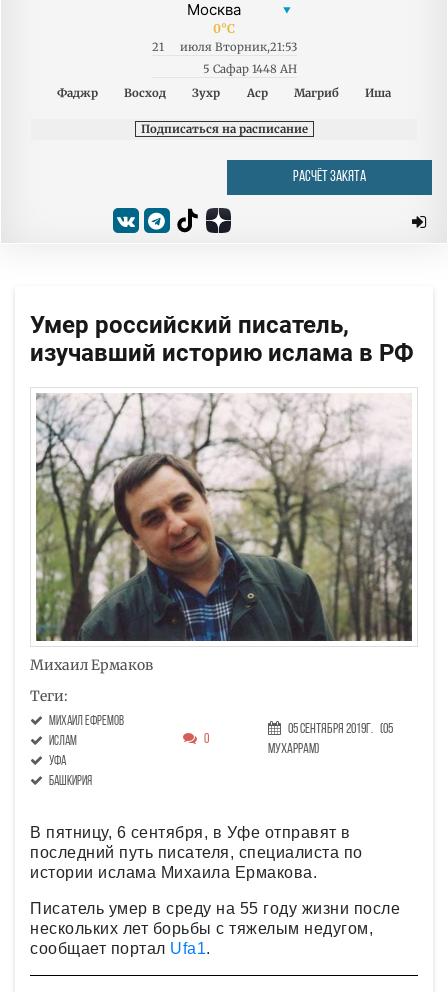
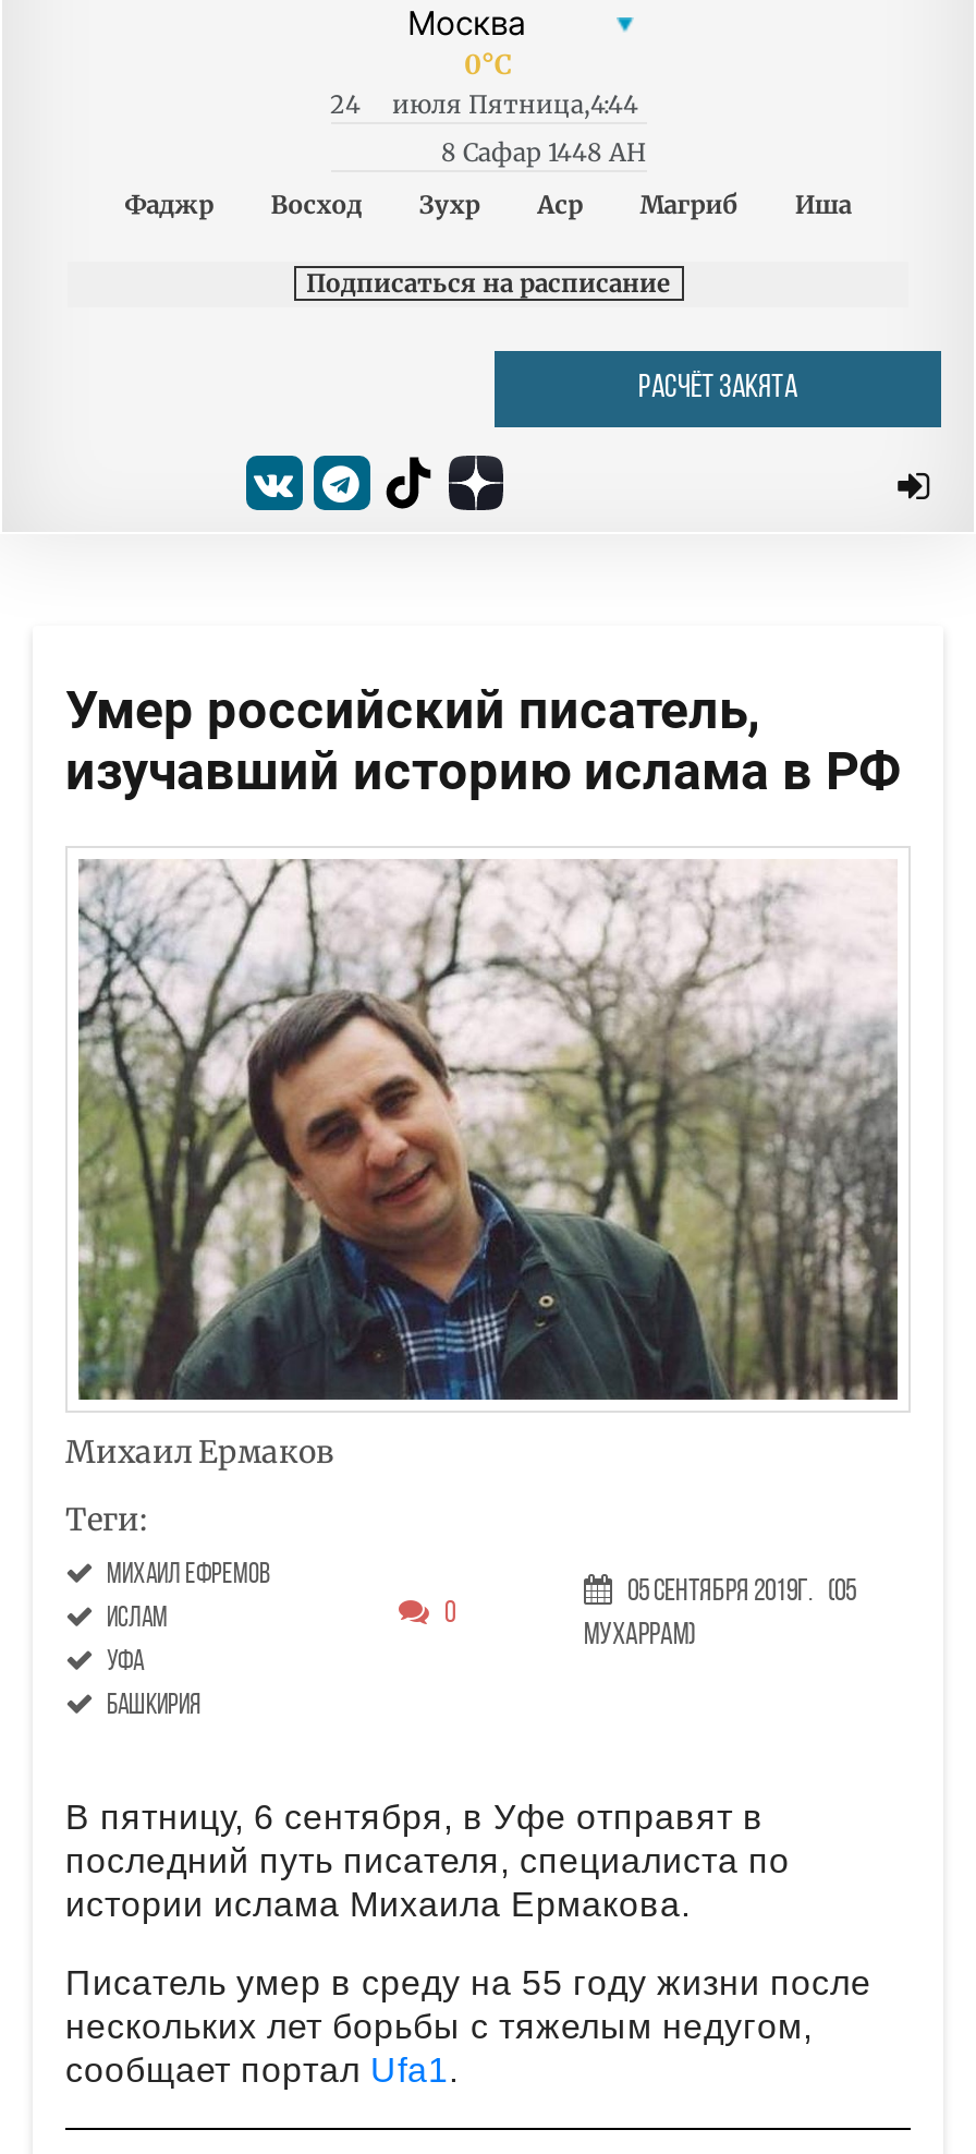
- 21
+ 24

- июля Вторник,21:53
+ июля Пятница,4:44

- 5 Сафар 1448 AH
+ 8 Сафар 1448 AH
